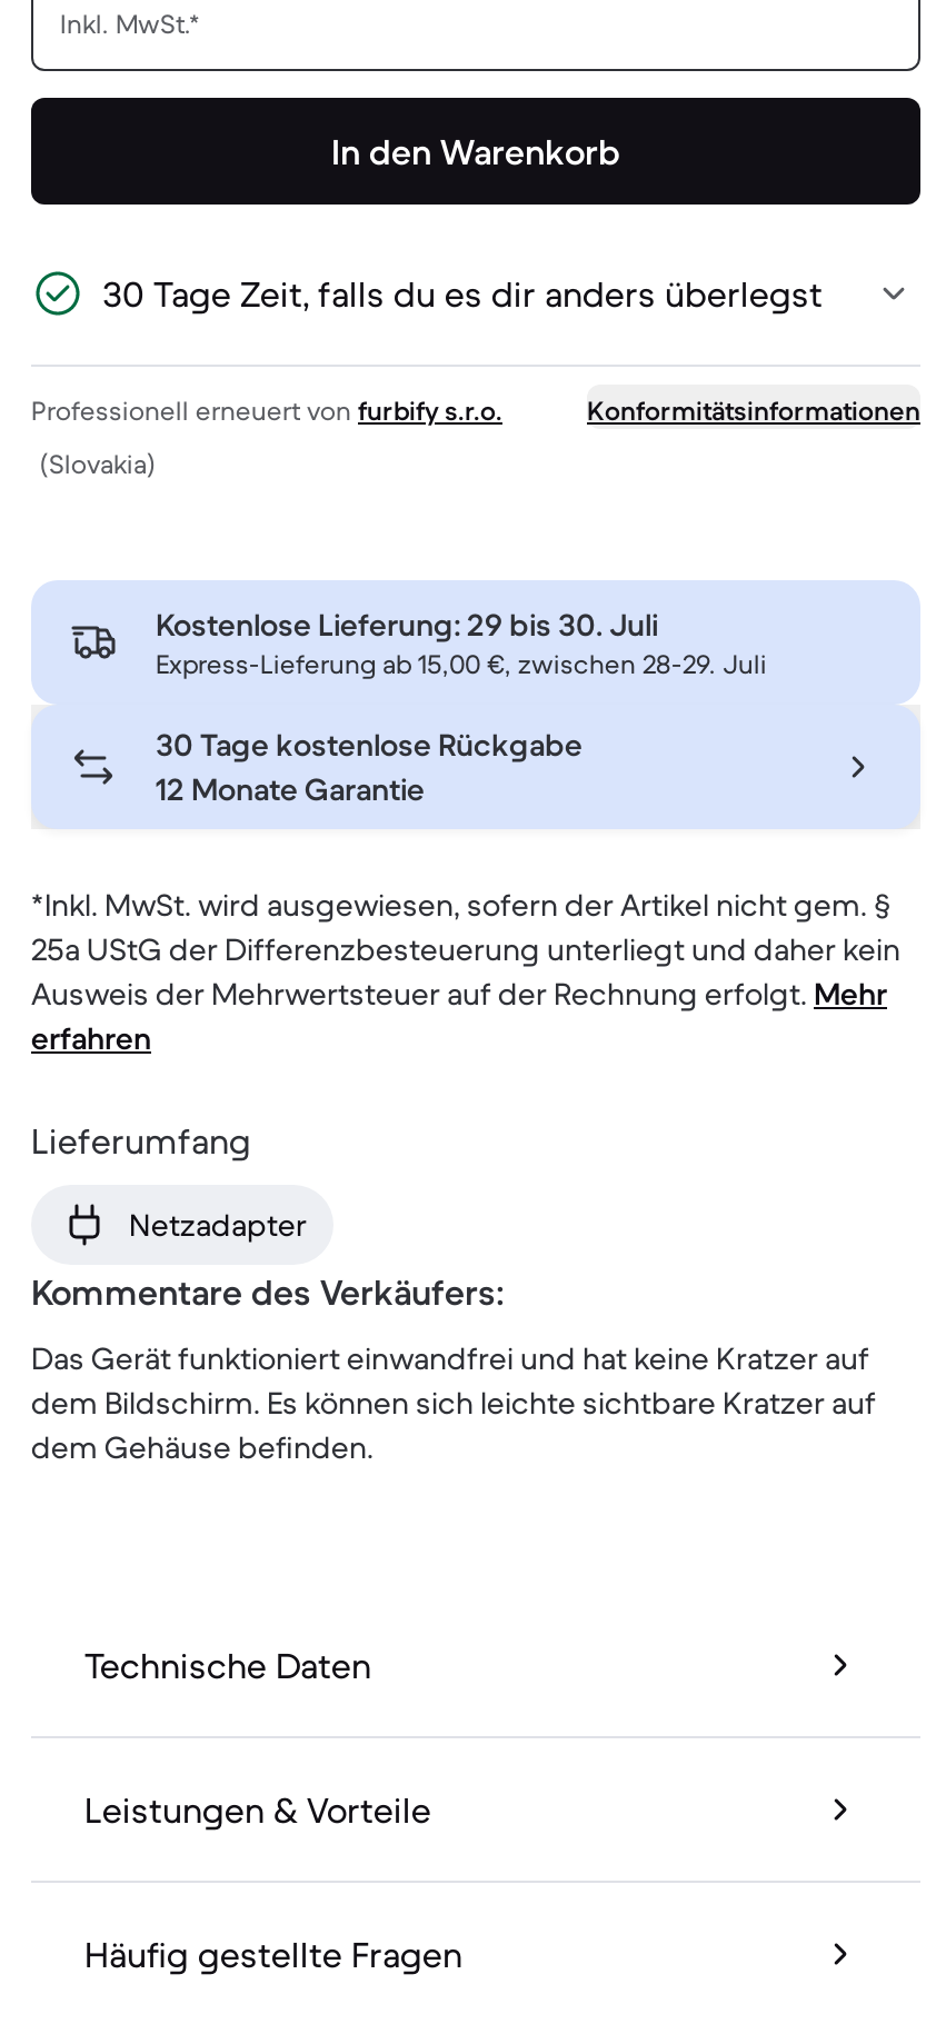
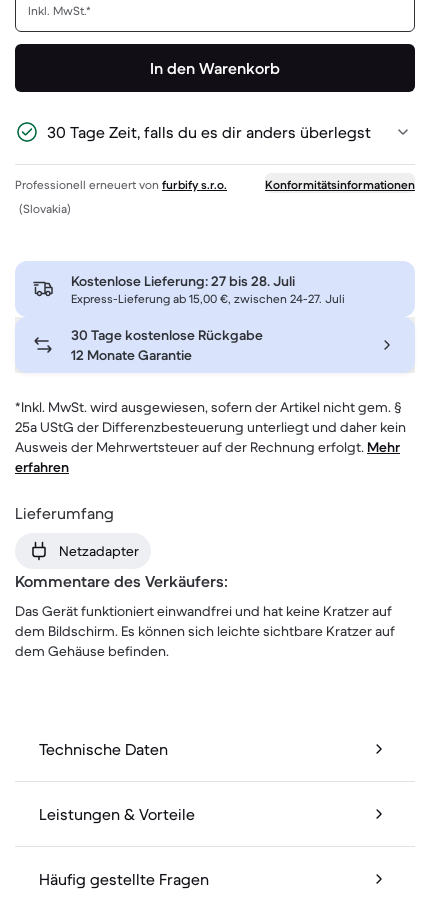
- Kostenlose Lieferung: 29 bis 30. Juli
+ Kostenlose Lieferung: 27 bis 28. Juli

- Express-Lieferung ab 15,00 €, zwischen 28-29. Juli
+ Express-Lieferung ab 15,00 €, zwischen 24-27. Juli
